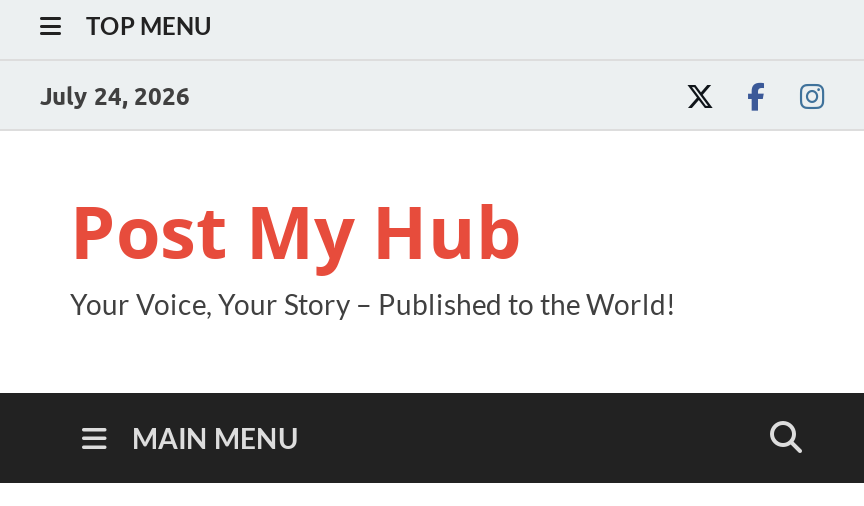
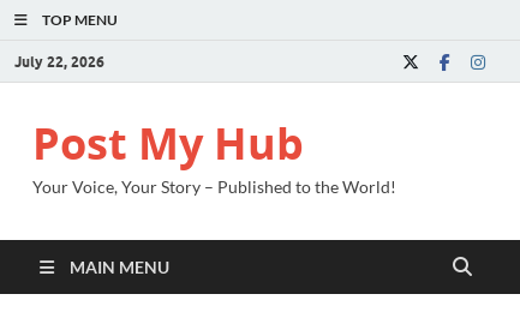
- July 24, 2026
+ July 22, 2026
